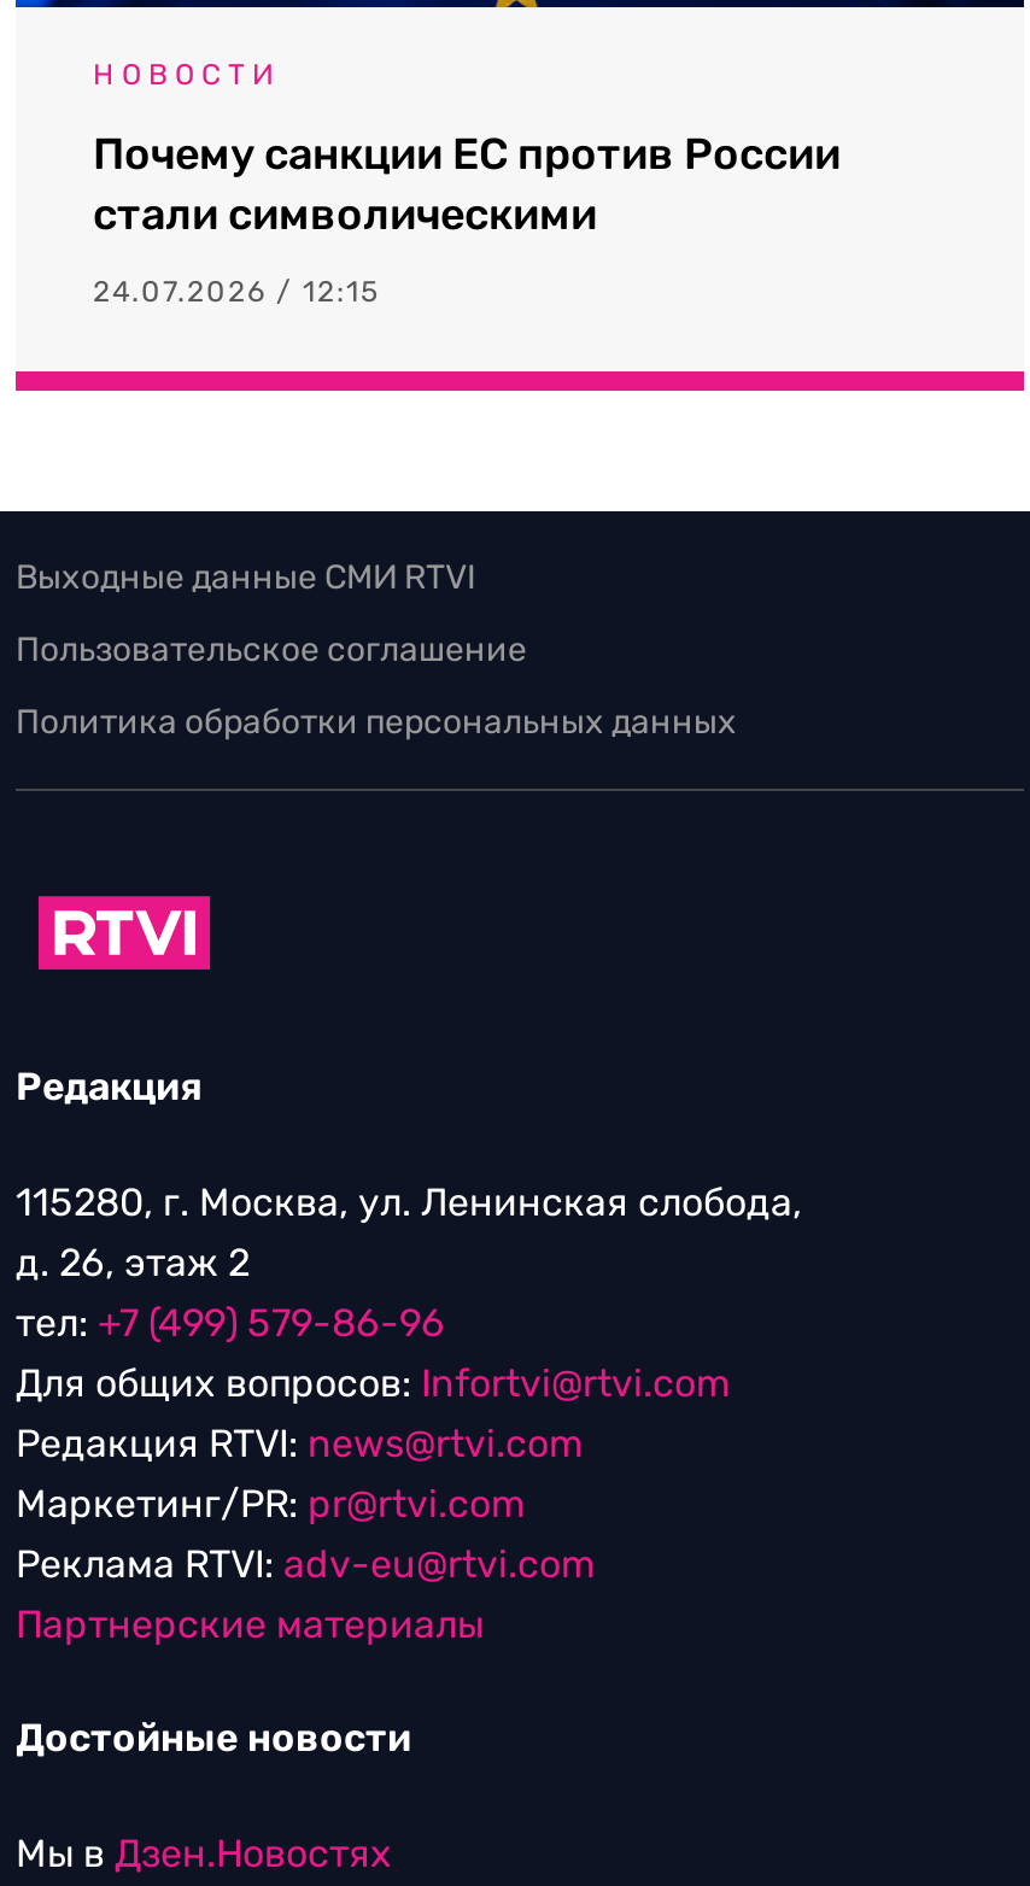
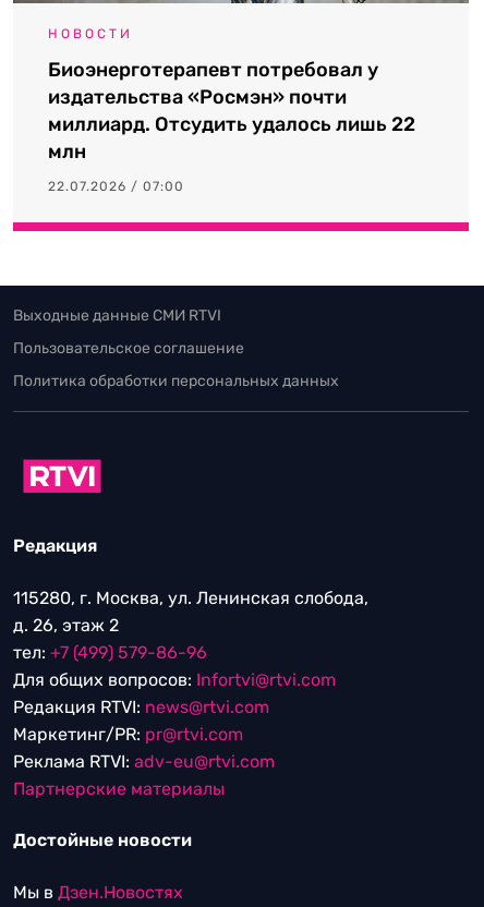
- Почему санкции ЕС против России
- стали символическими
+ Биоэнерготерапевт потребовал у
+ издательства «Росмэн» почти
+ миллиард. Отсудить удалось лишь 22
+ млн

- 24.07.2026 / 12:15
+ 22.07.2026 / 07:00
